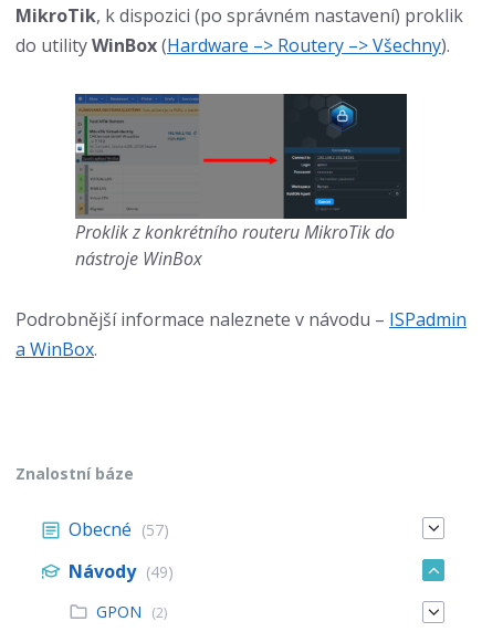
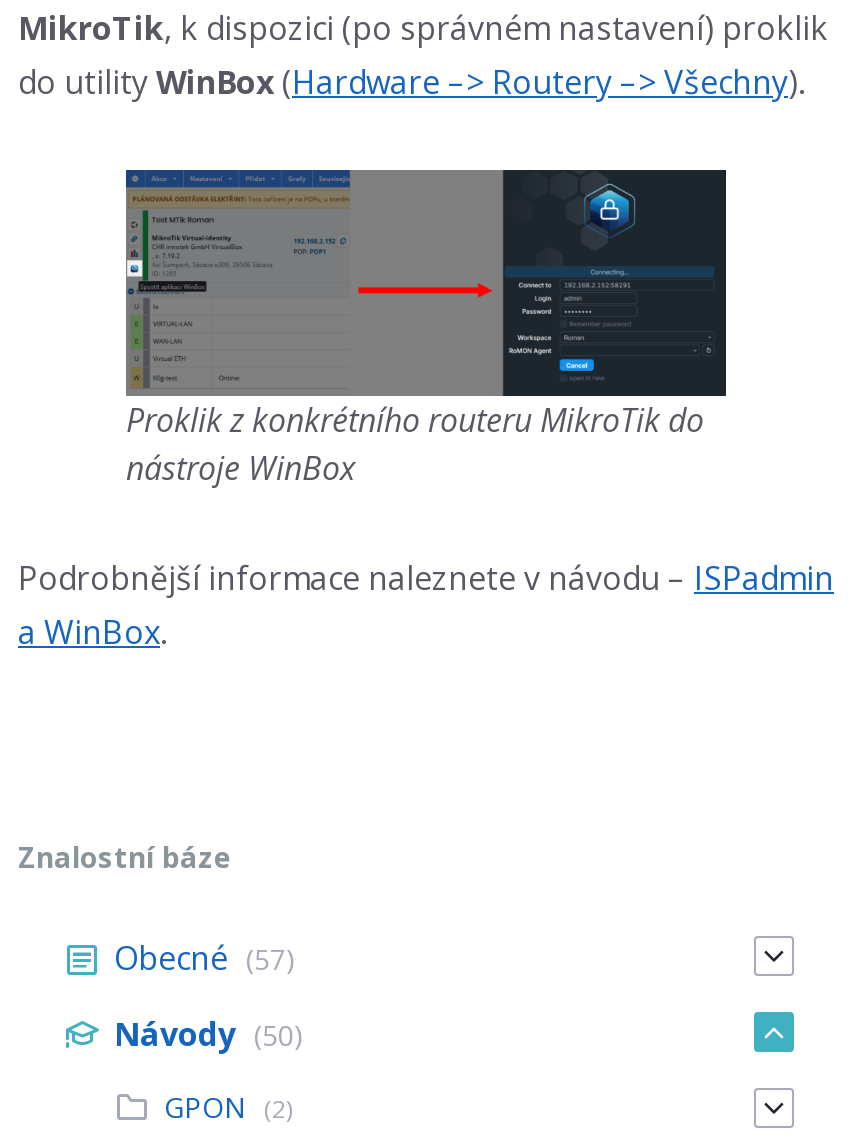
- Návody (49)
+ Návody (50)
